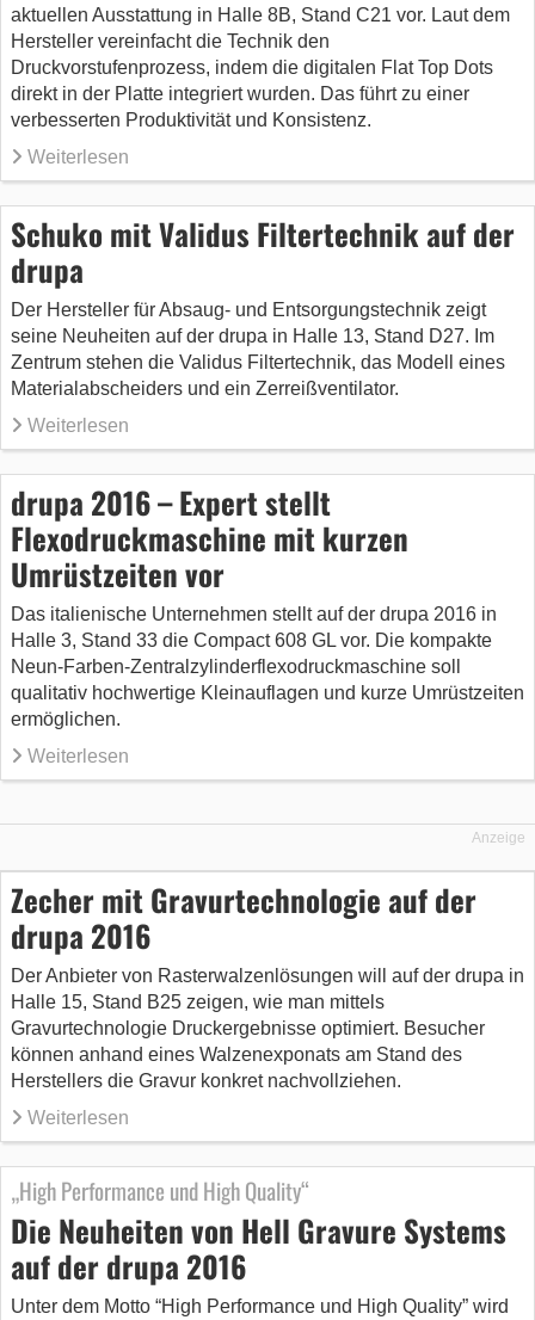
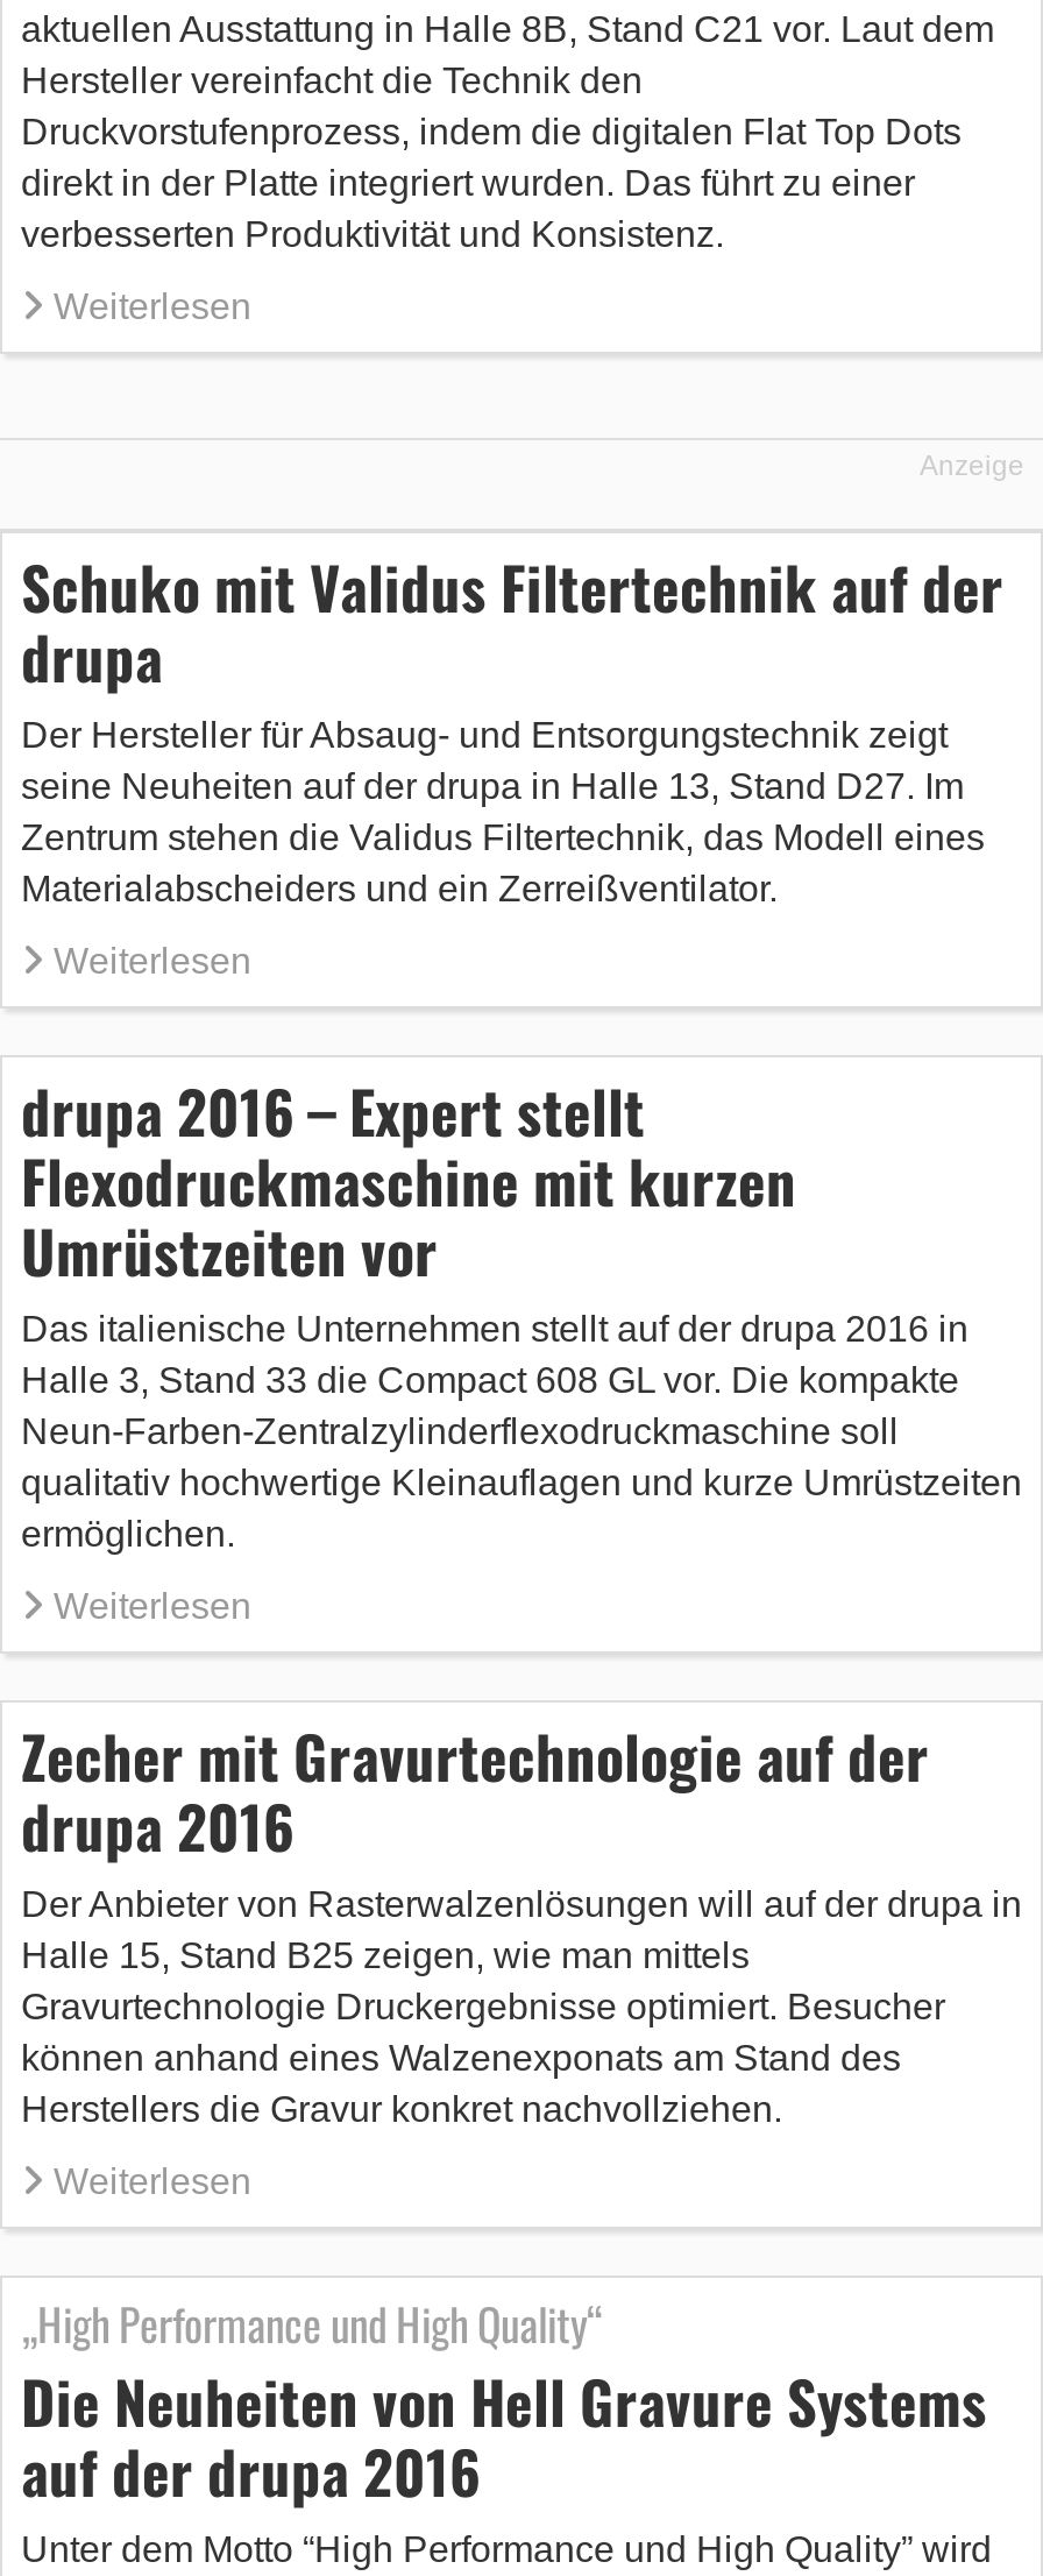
moved down: Schuko mit Validus Filtertechnik auf der | drupa | Der Hersteller für Absaug- und Entsorgungstechnik zeigt | ... | ermöglichen. | Weiterlesen

moved up: Anzeige
